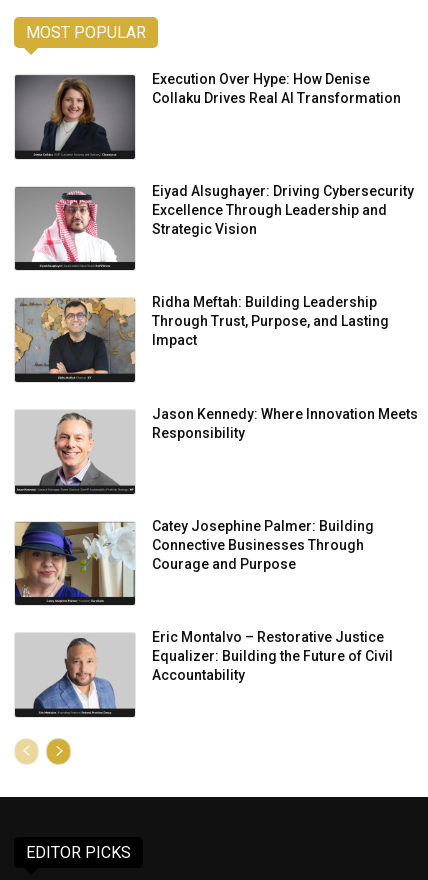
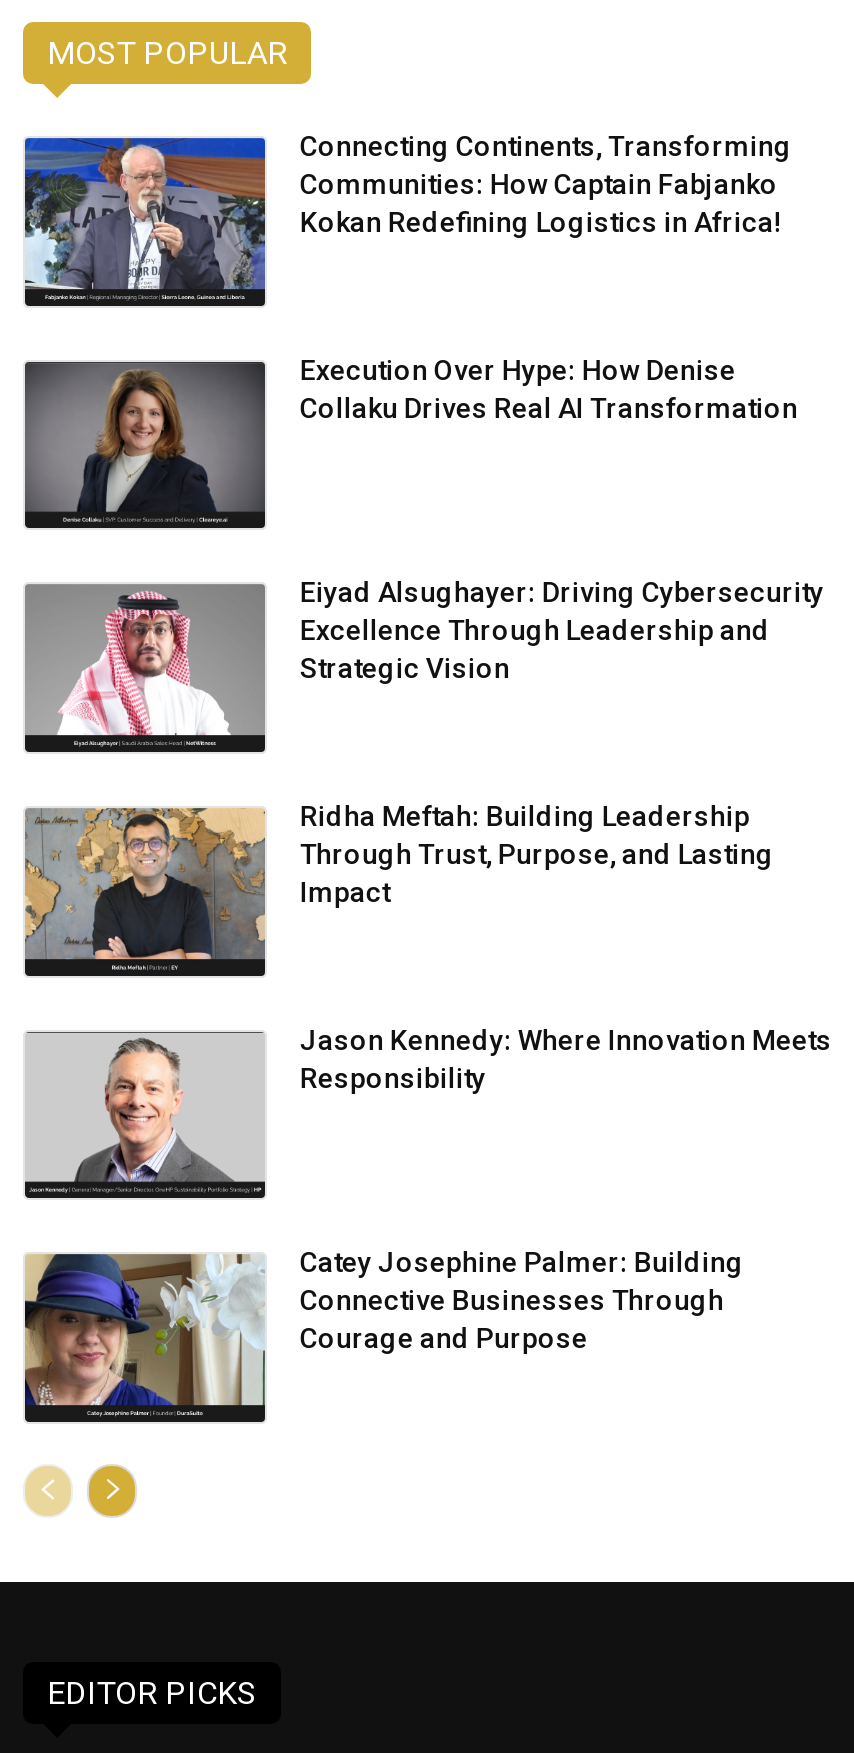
+ [image]
+ Connecting Continents, Transforming
+ Communities: How Captain Fabjanko
+ Kokan Redefining Logistics in Africa!

moved down: [image] | Execution Over Hype: How Denise | Collaku Drives Real AI Transformation | ... | Connective Businesses Through | Courage and Purpose

- [image]
- Eric Montalvo – Restorative Justice
- Equalizer: Building the Future of Civil
- Accountability
